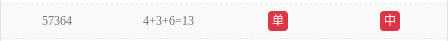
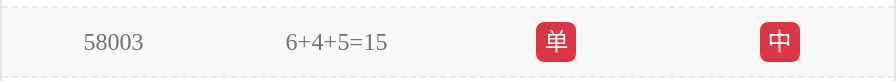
- 57364
+ 58003

- 4+3+6=13
+ 6+4+5=15
